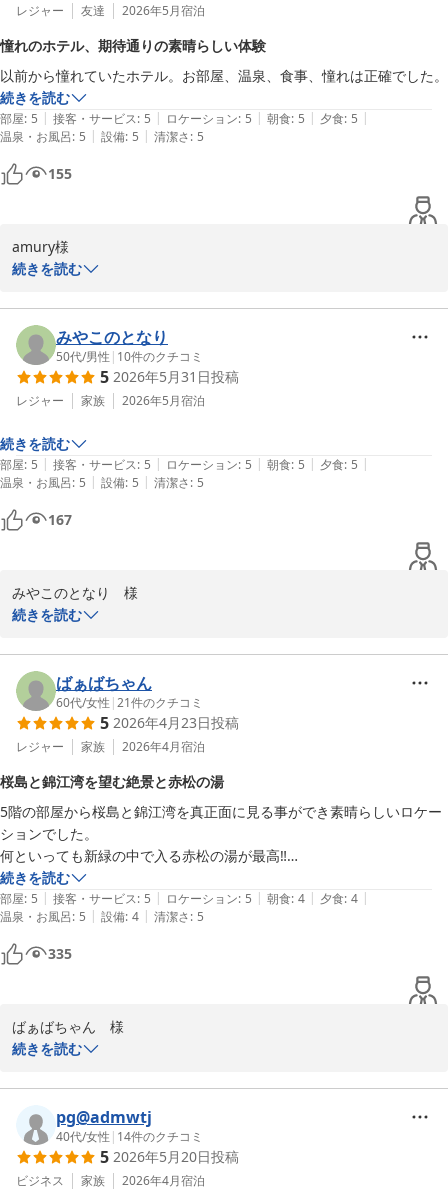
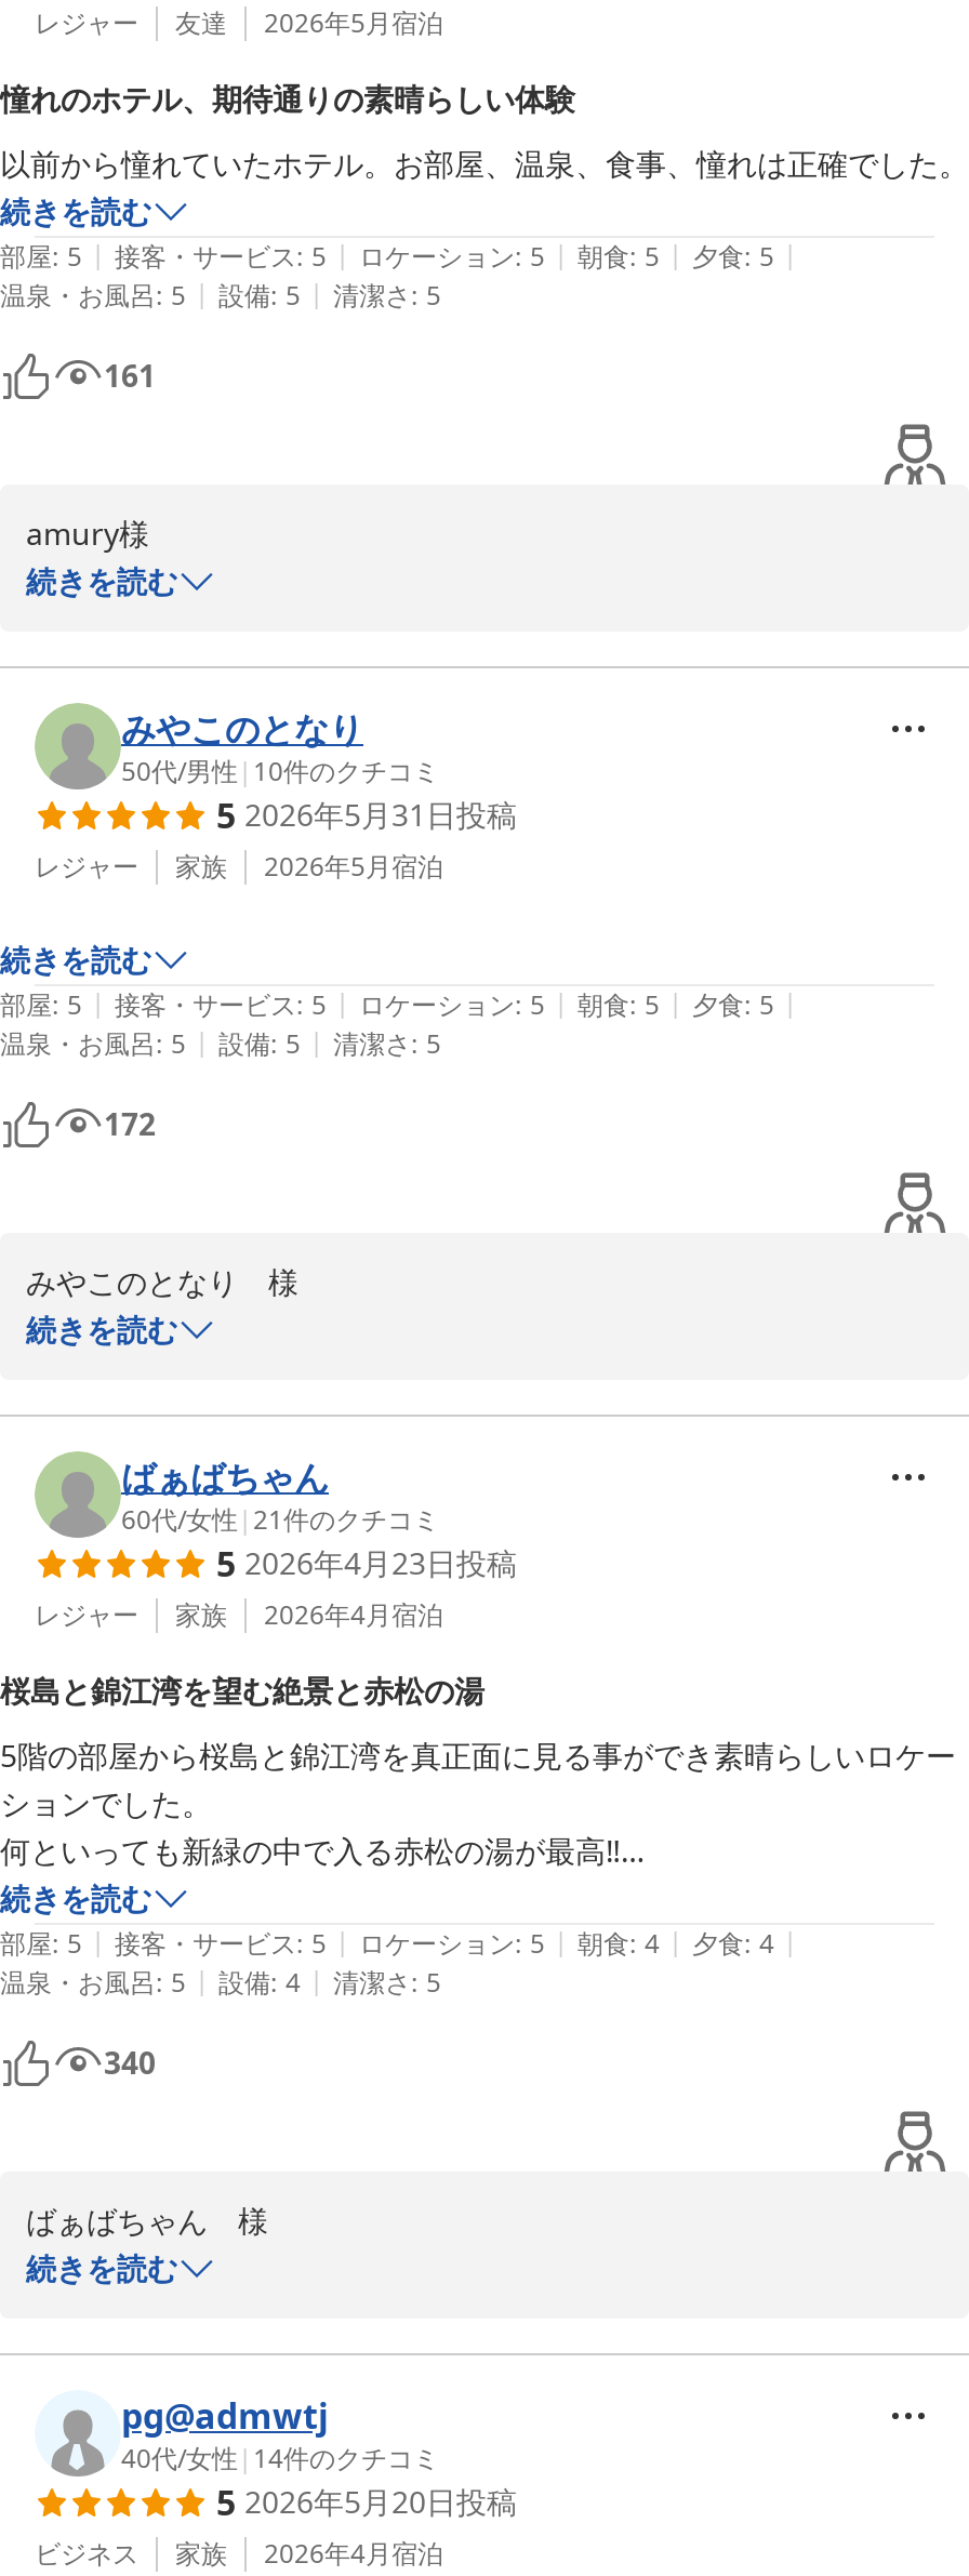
- 155
+ 161

- 167
+ 172

- 335
+ 340
